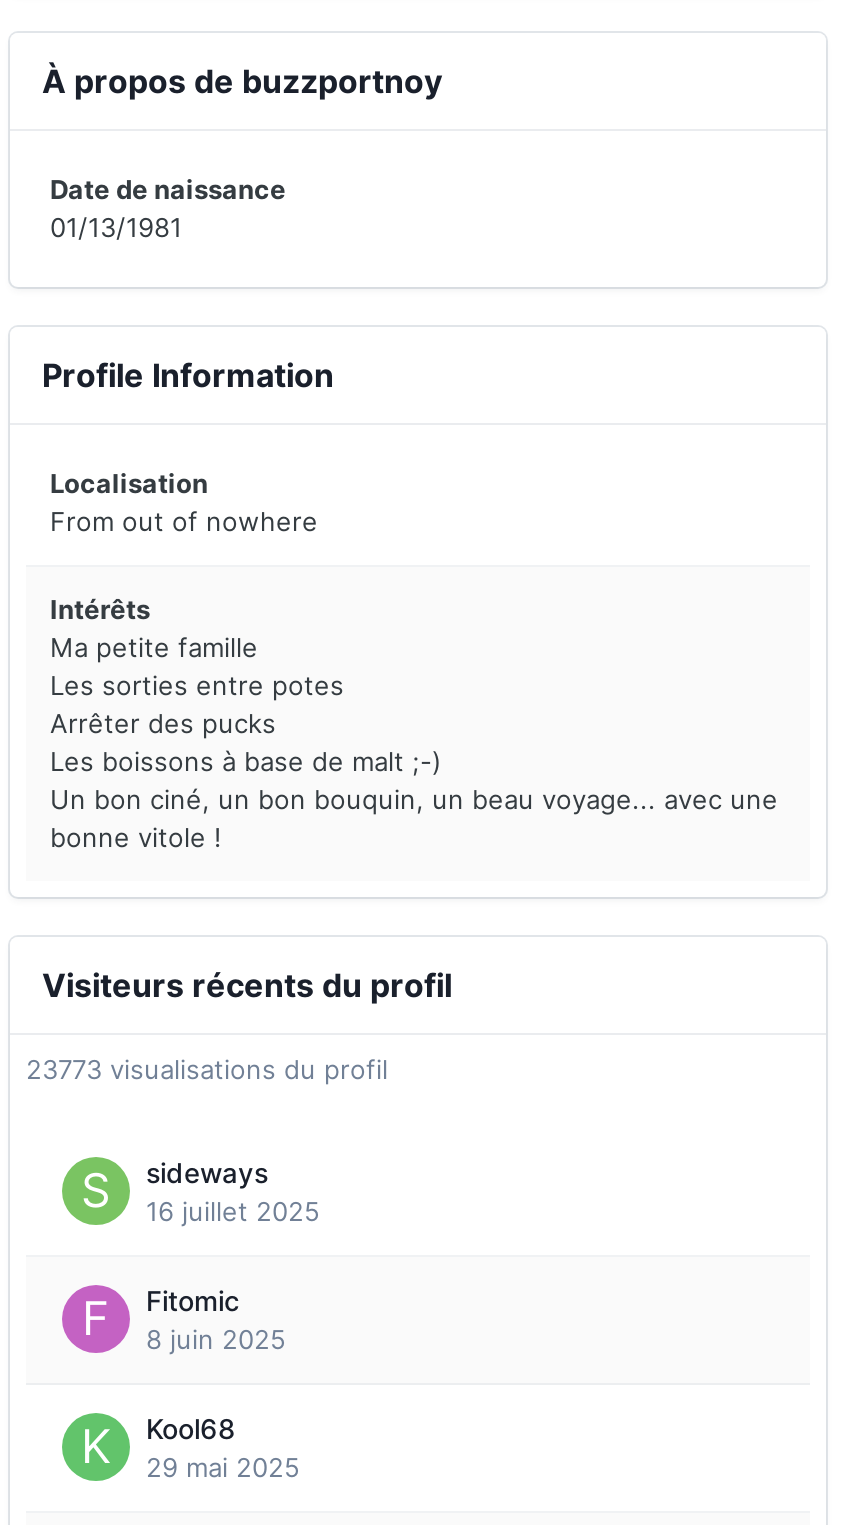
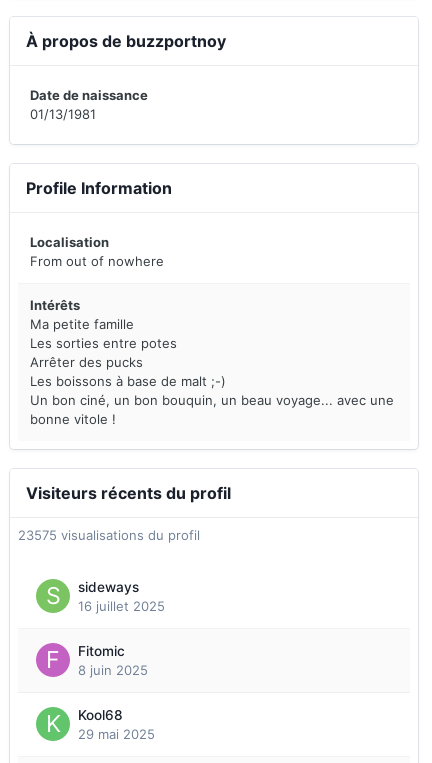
- 23773 visualisations du profil
+ 23575 visualisations du profil
